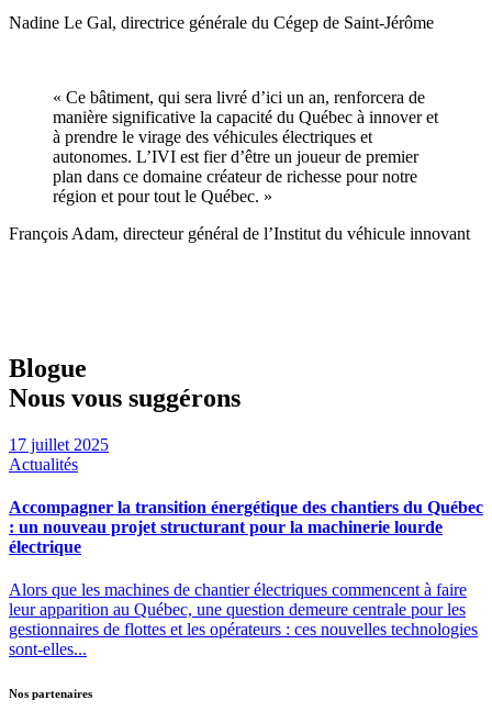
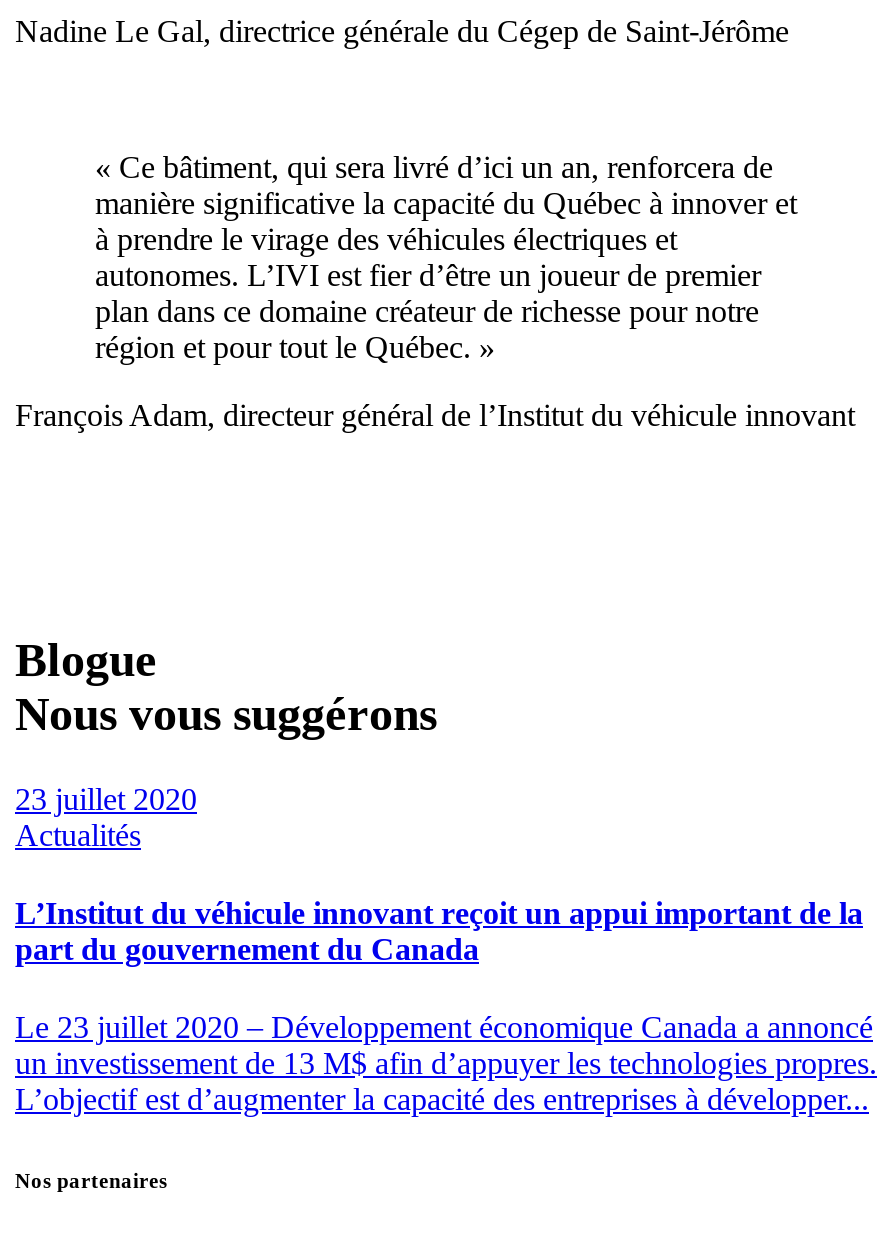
- 17 juillet 2025
+ 23 juillet 2020

- Accompagner la transition énergétique des chantiers du Québec
- : un nouveau projet structurant pour la machinerie lourde
- électrique
+ L’Institut du véhicule innovant reçoit un appui important de la
+ part du gouvernement du Canada

- Alors que les machines de chantier électriques commencent à faire
- leur apparition au Québec, une question demeure centrale pour les
- gestionnaires de flottes et les opérateurs : ces nouvelles technologies
- sont-elles...
+ Le 23 juillet 2020 – Développement économique Canada a annoncé
+ un investissement de 13 M$ afin d’appuyer les technologies propres.
+ L’objectif est d’augmenter la capacité des entreprises à développer...
